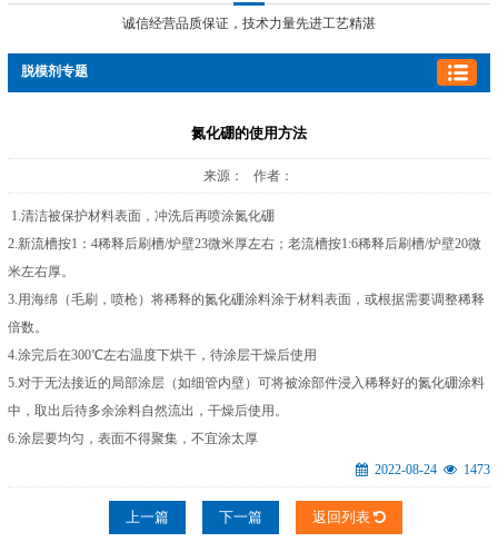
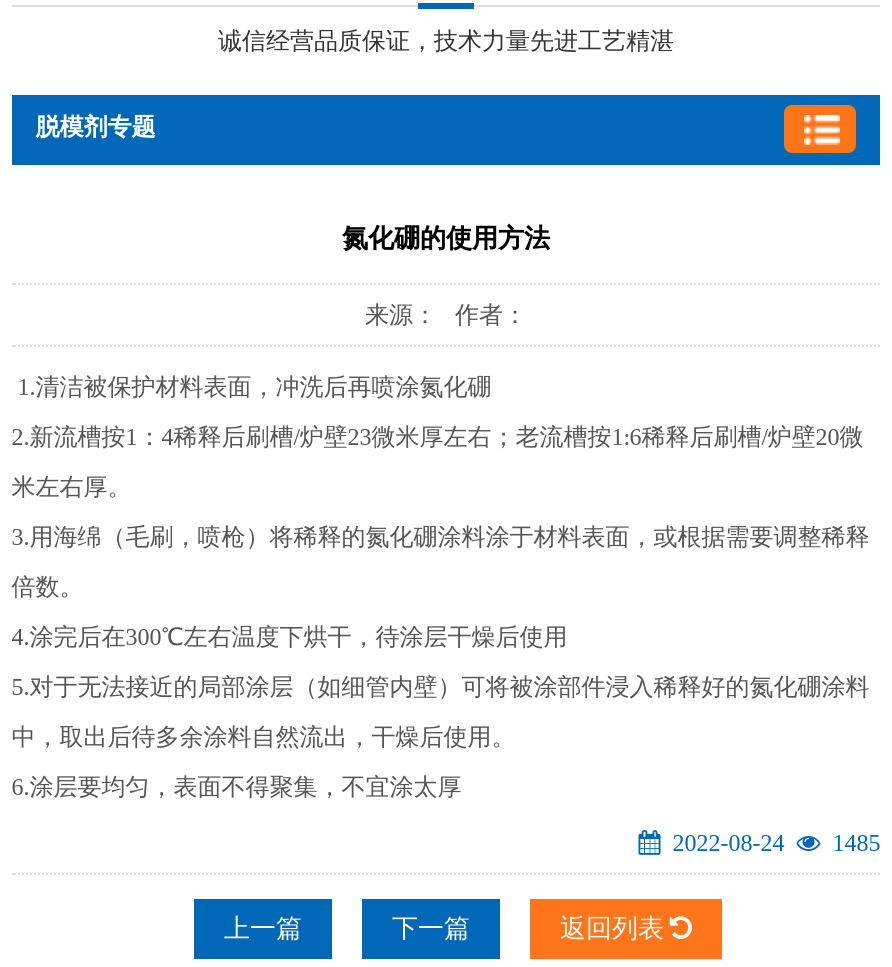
- 2022-08-24 1473
+ 2022-08-24 1485
